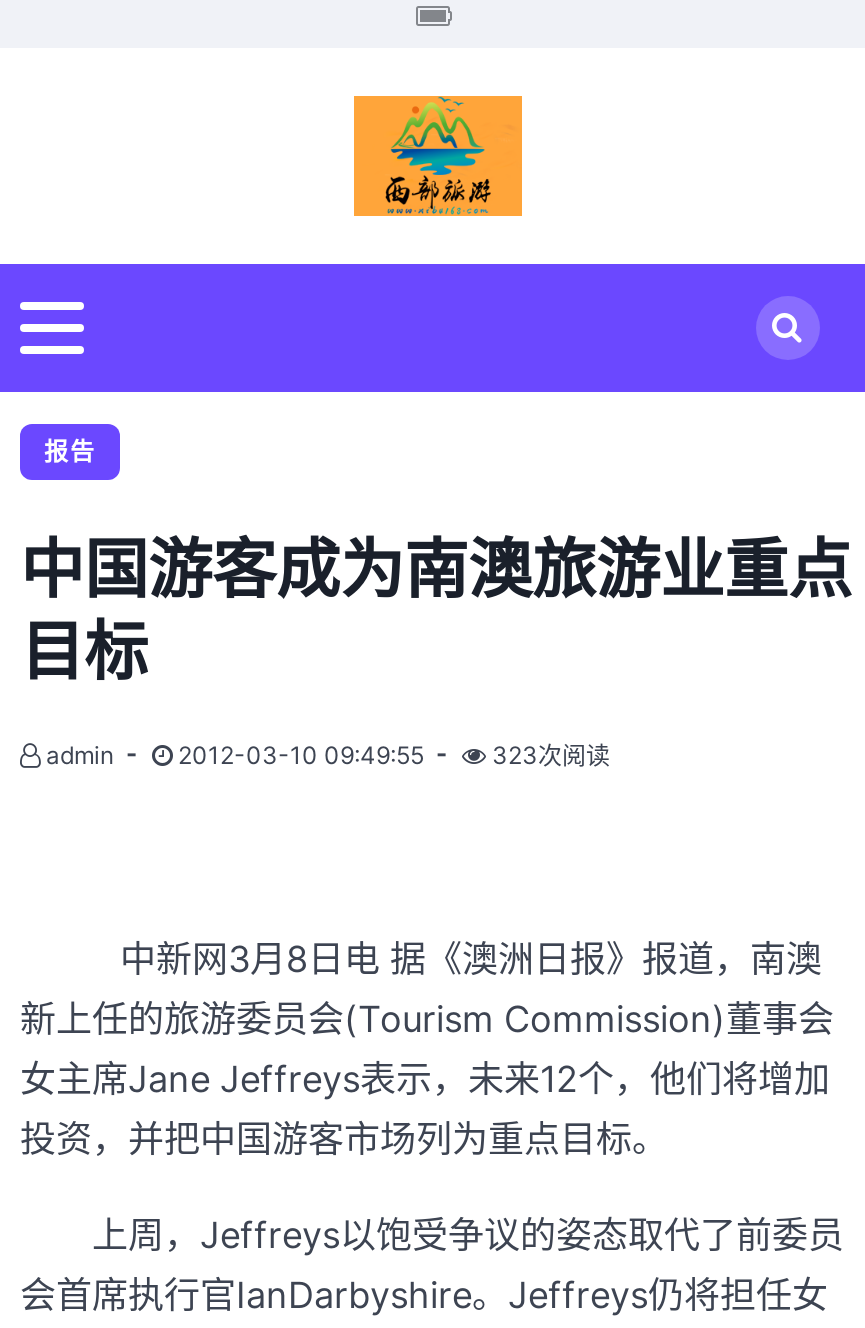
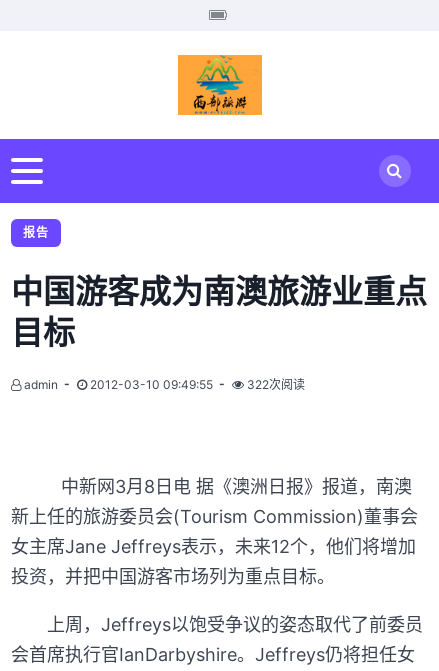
- 323次阅读
+ 322次阅读
